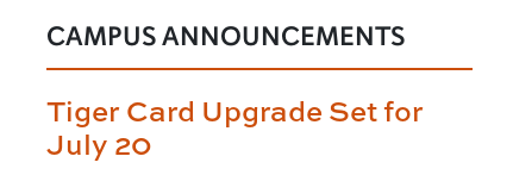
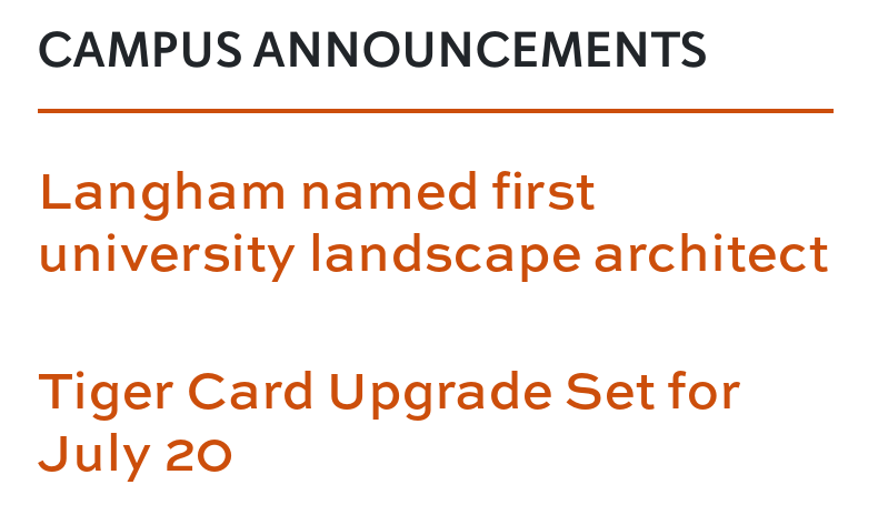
+ Langham named first
+ university landscape architect
